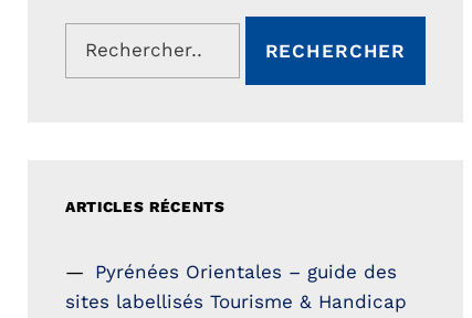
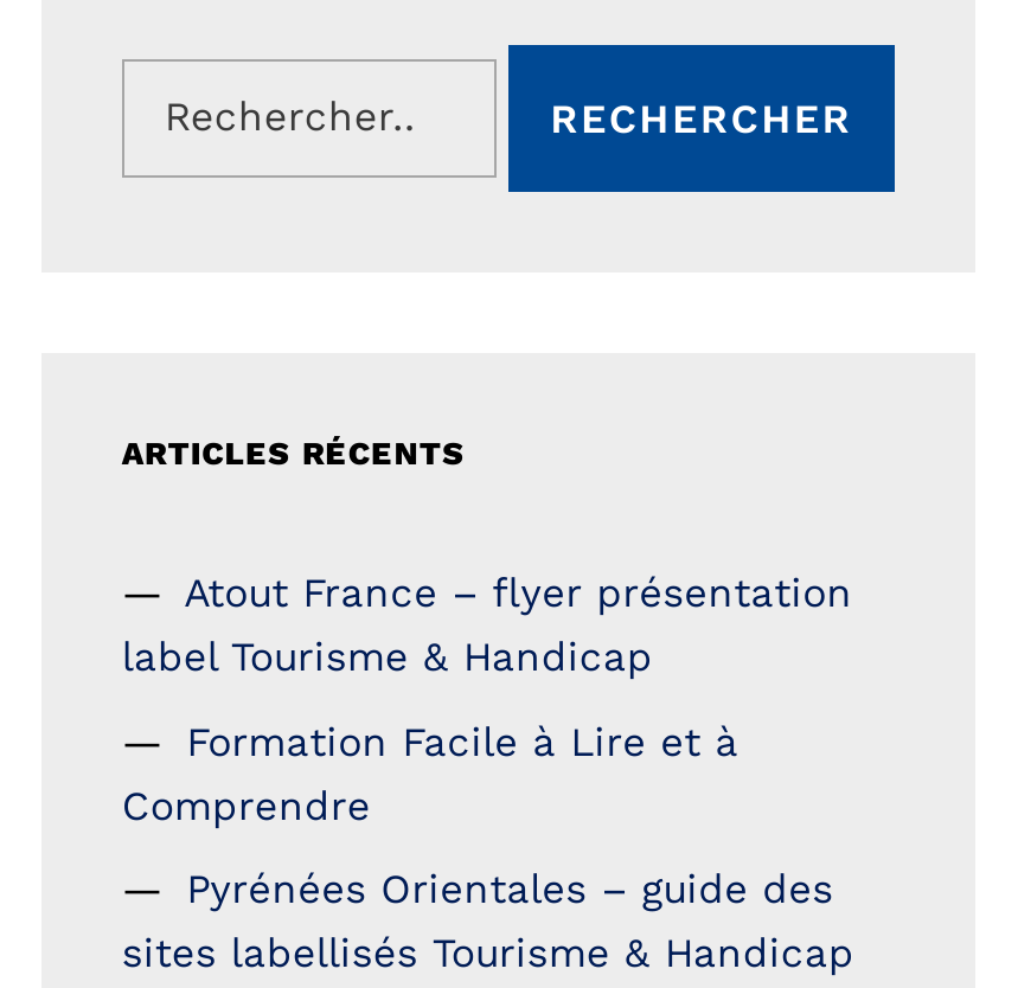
+ Atout France – flyer présentation
+ label Tourisme & Handicap
+ Formation Facile à Lire et à
+ Comprendre
